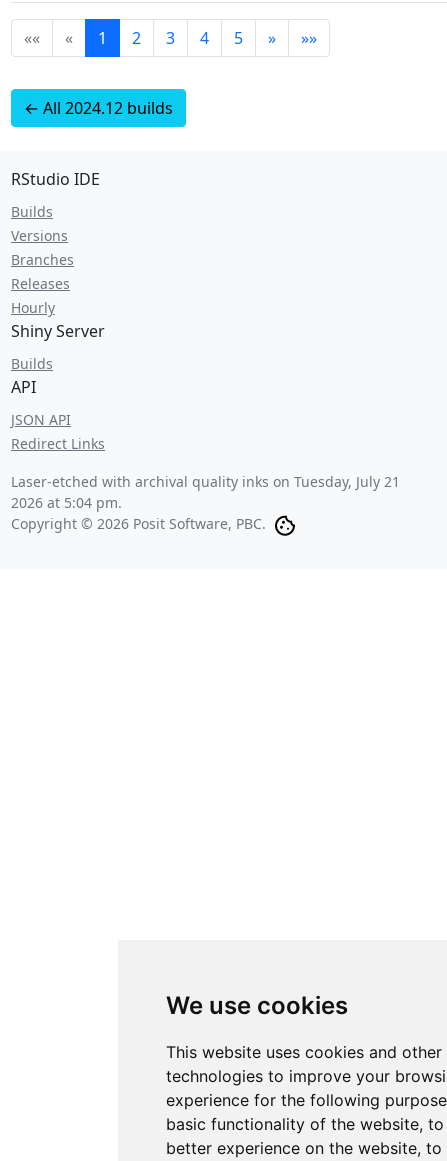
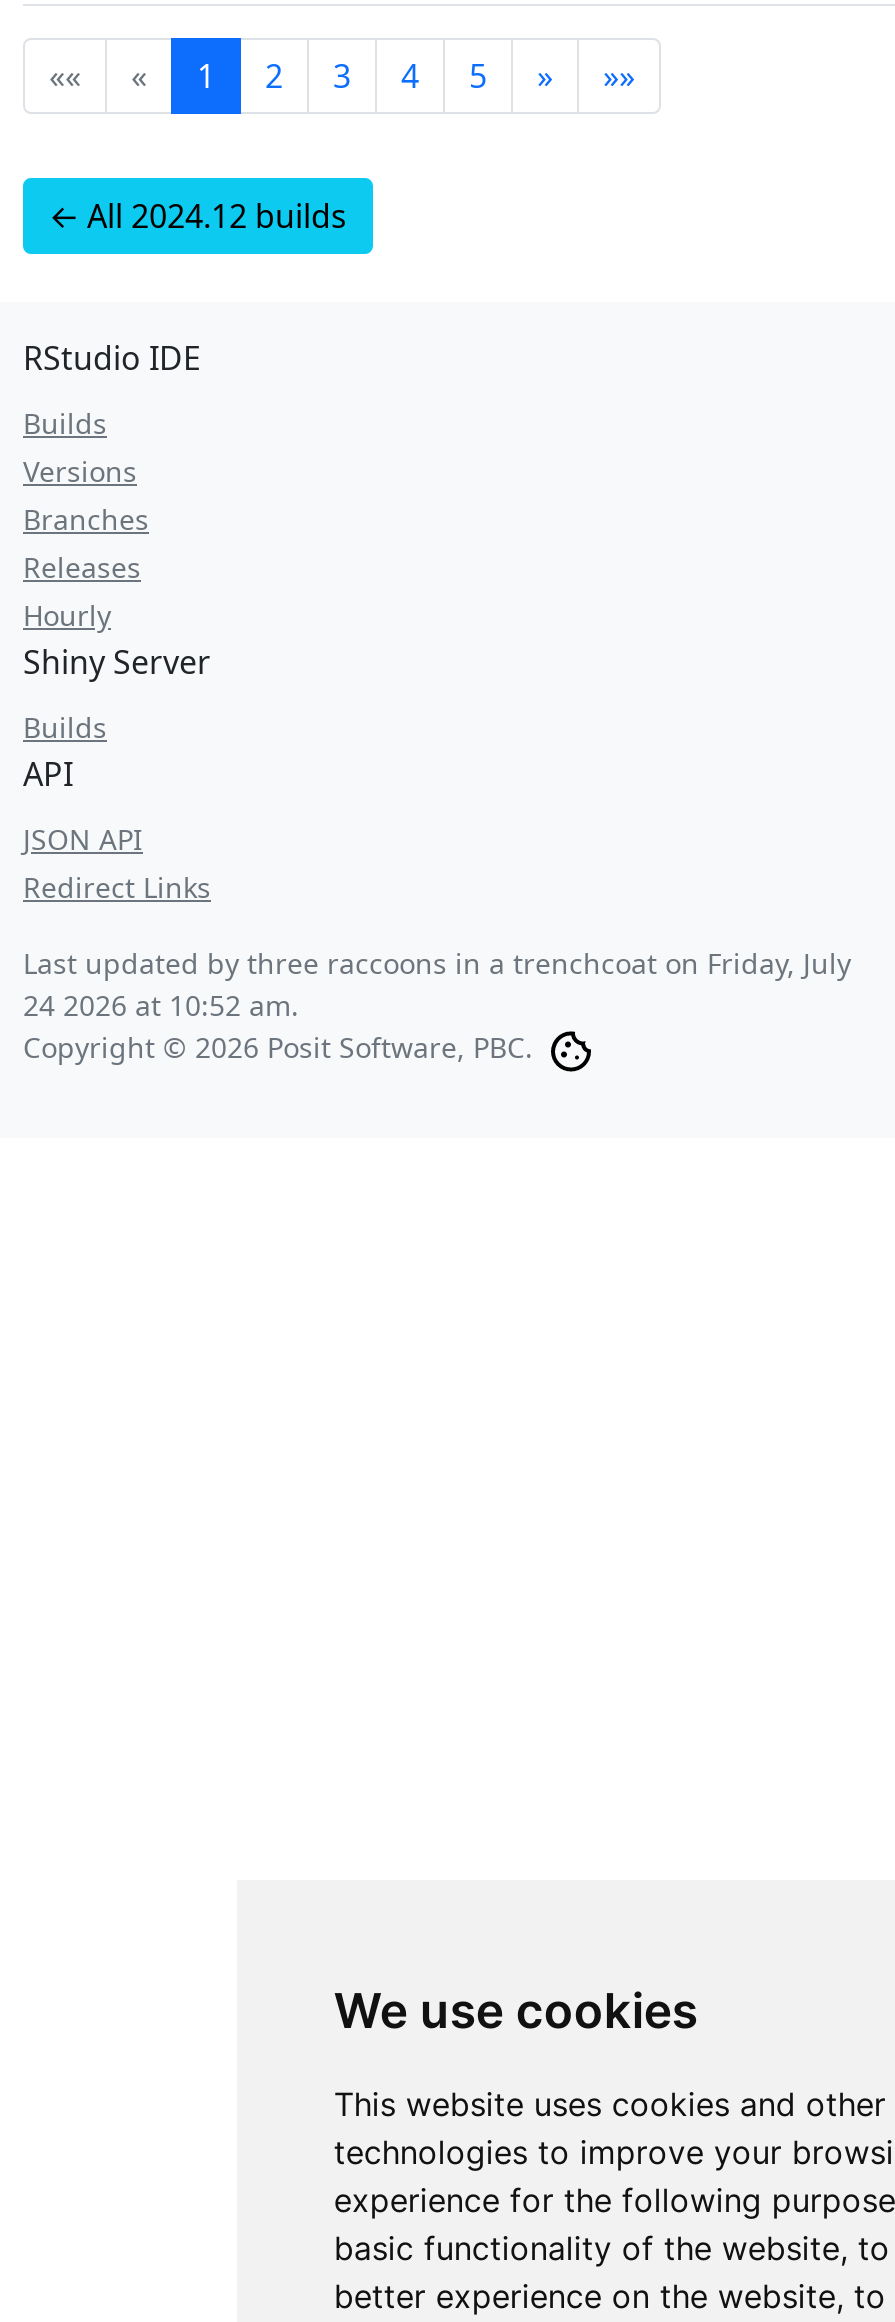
- Laser-etched with archival quality inks on Tuesday, July 21
- 2026 at 5:04 pm.
+ Last updated by three raccoons in a trenchcoat on Friday, July
+ 24 2026 at 10:52 am.
